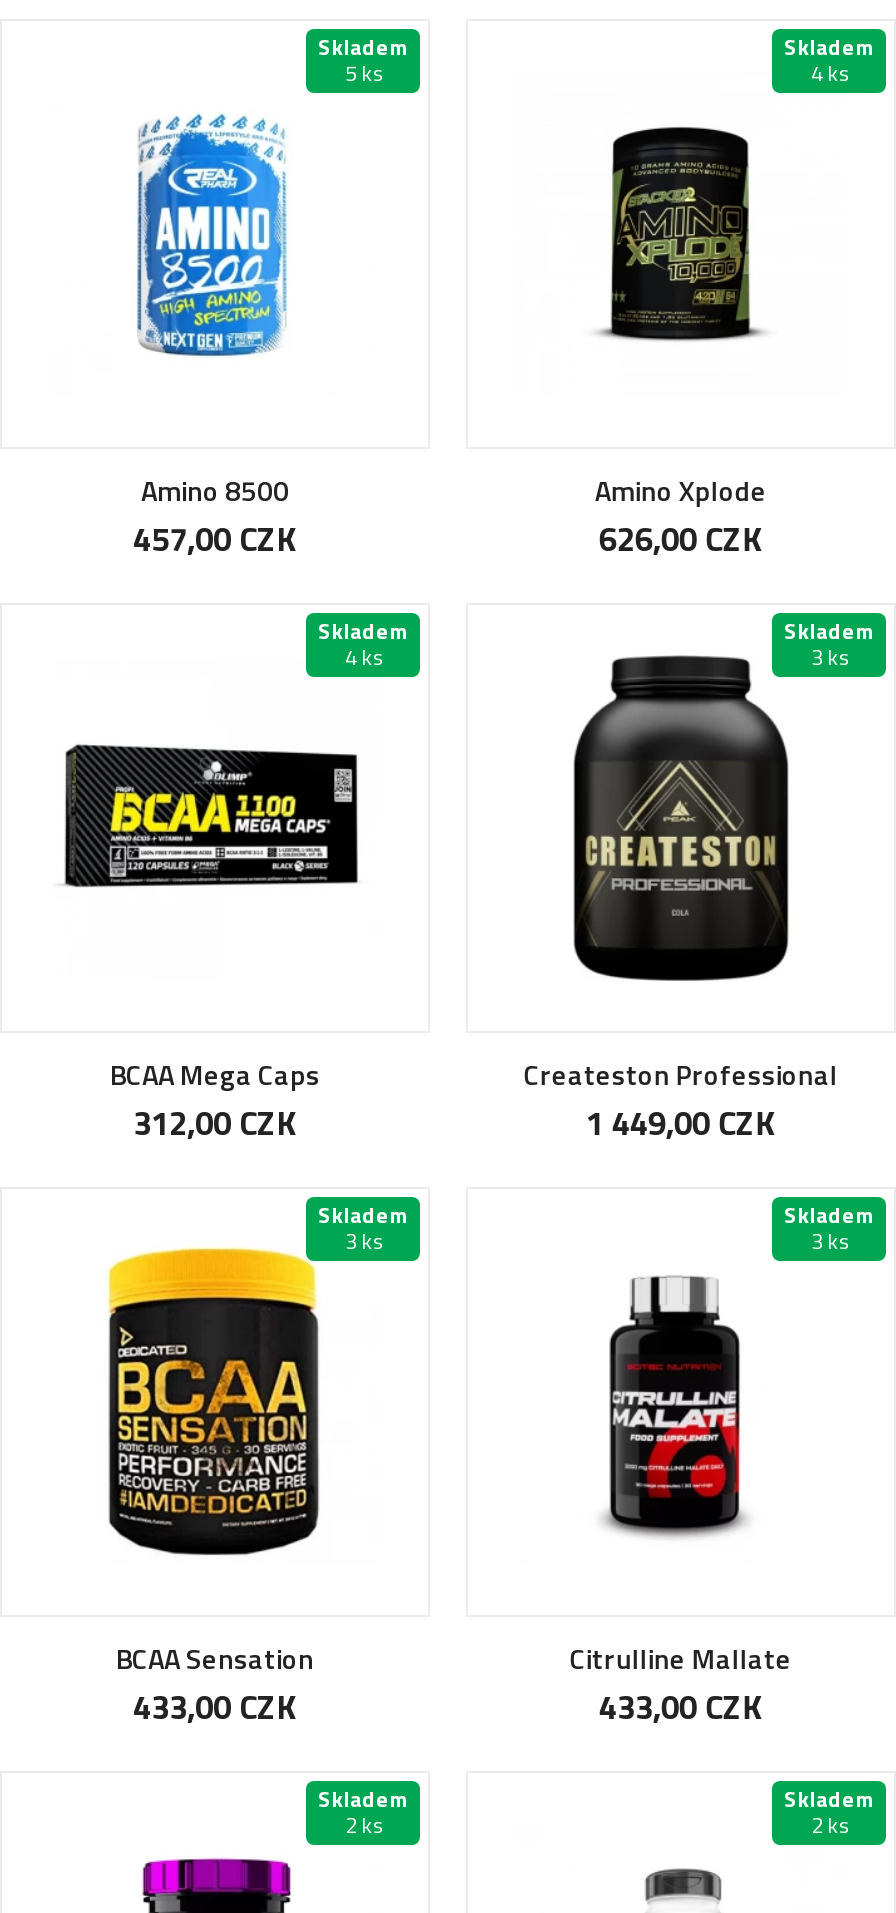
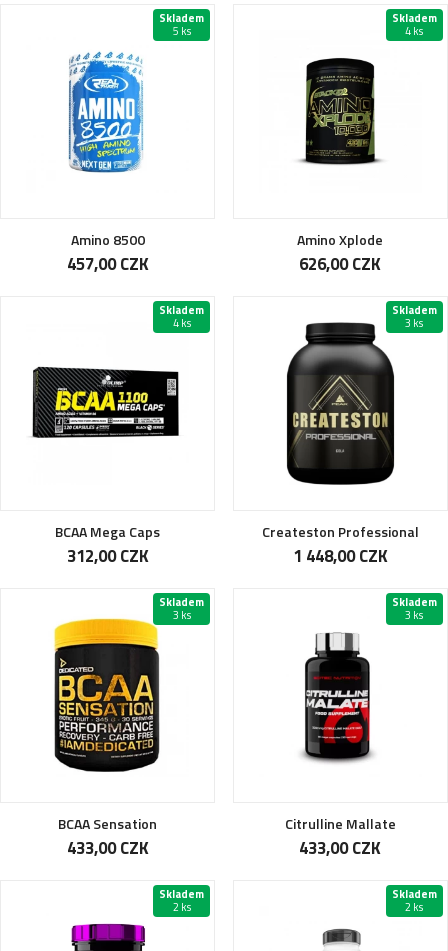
- 1 449,00 CZK
+ 1 448,00 CZK
